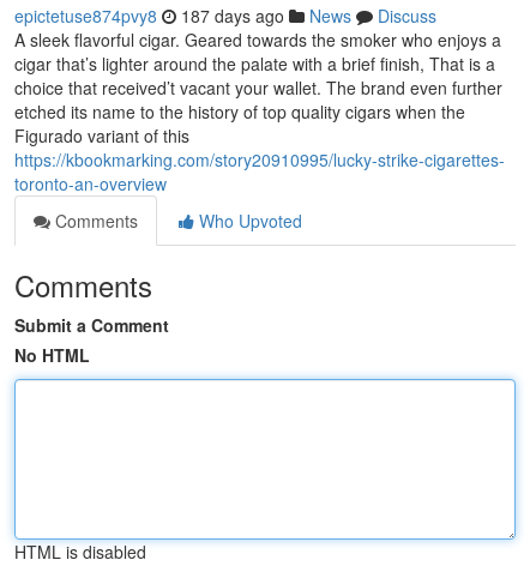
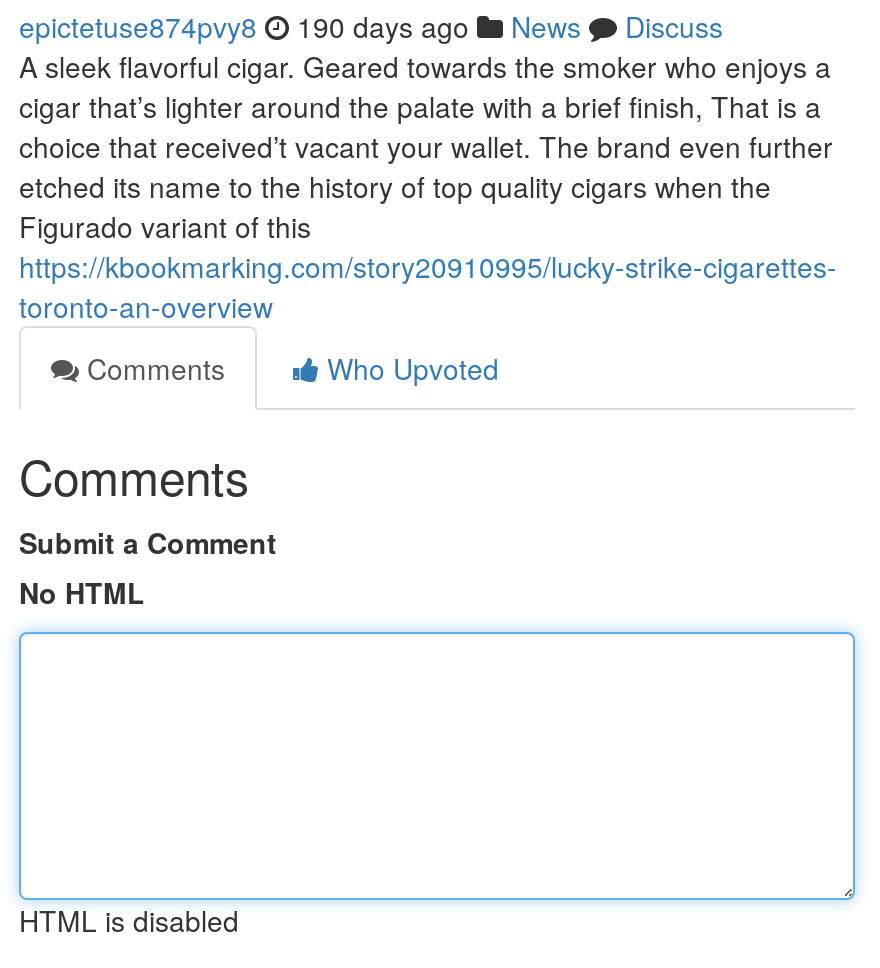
- epictetuse874pvy8 187 days ago News Discuss
+ epictetuse874pvy8 190 days ago News Discuss
